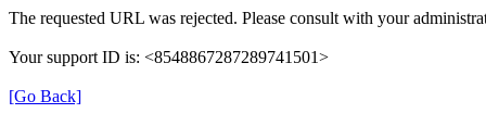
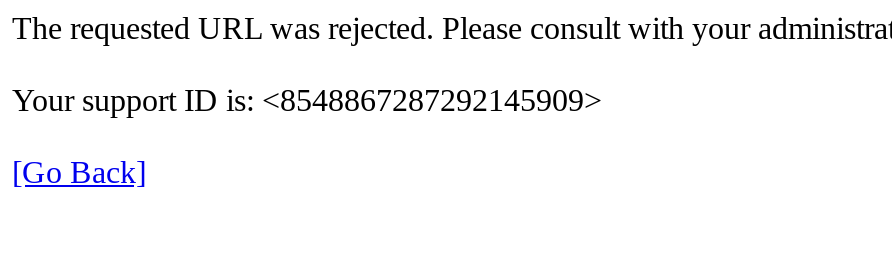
- Your support ID is: <8548867287289741501>
+ Your support ID is: <8548867287292145909>
